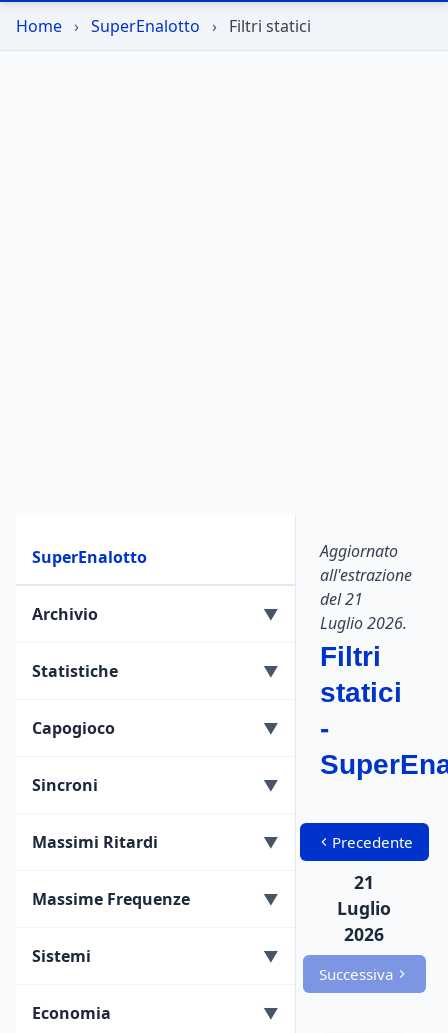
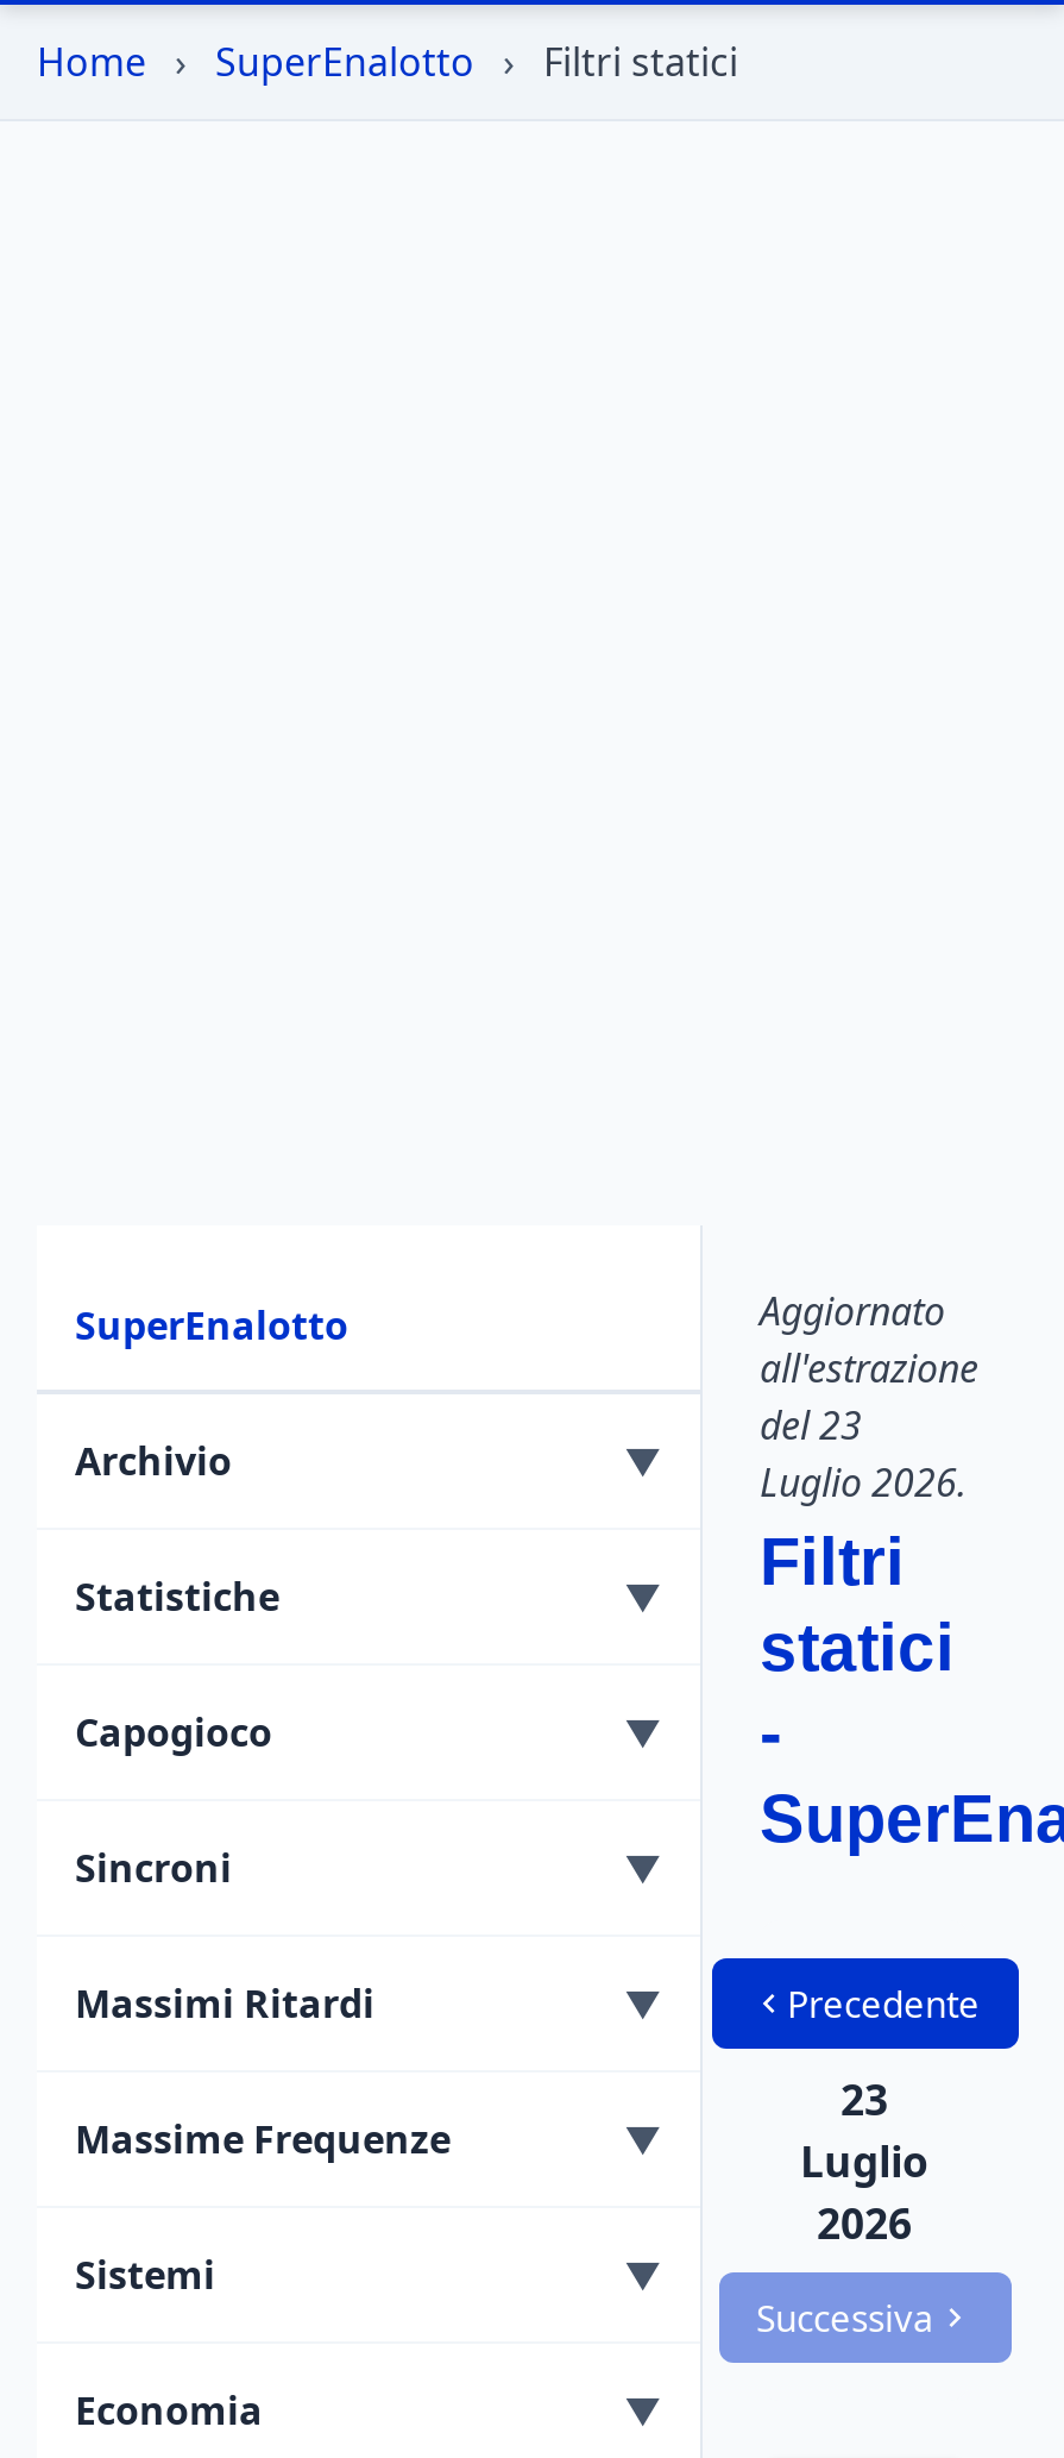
- del 21
+ del 23

- 21
+ 23
